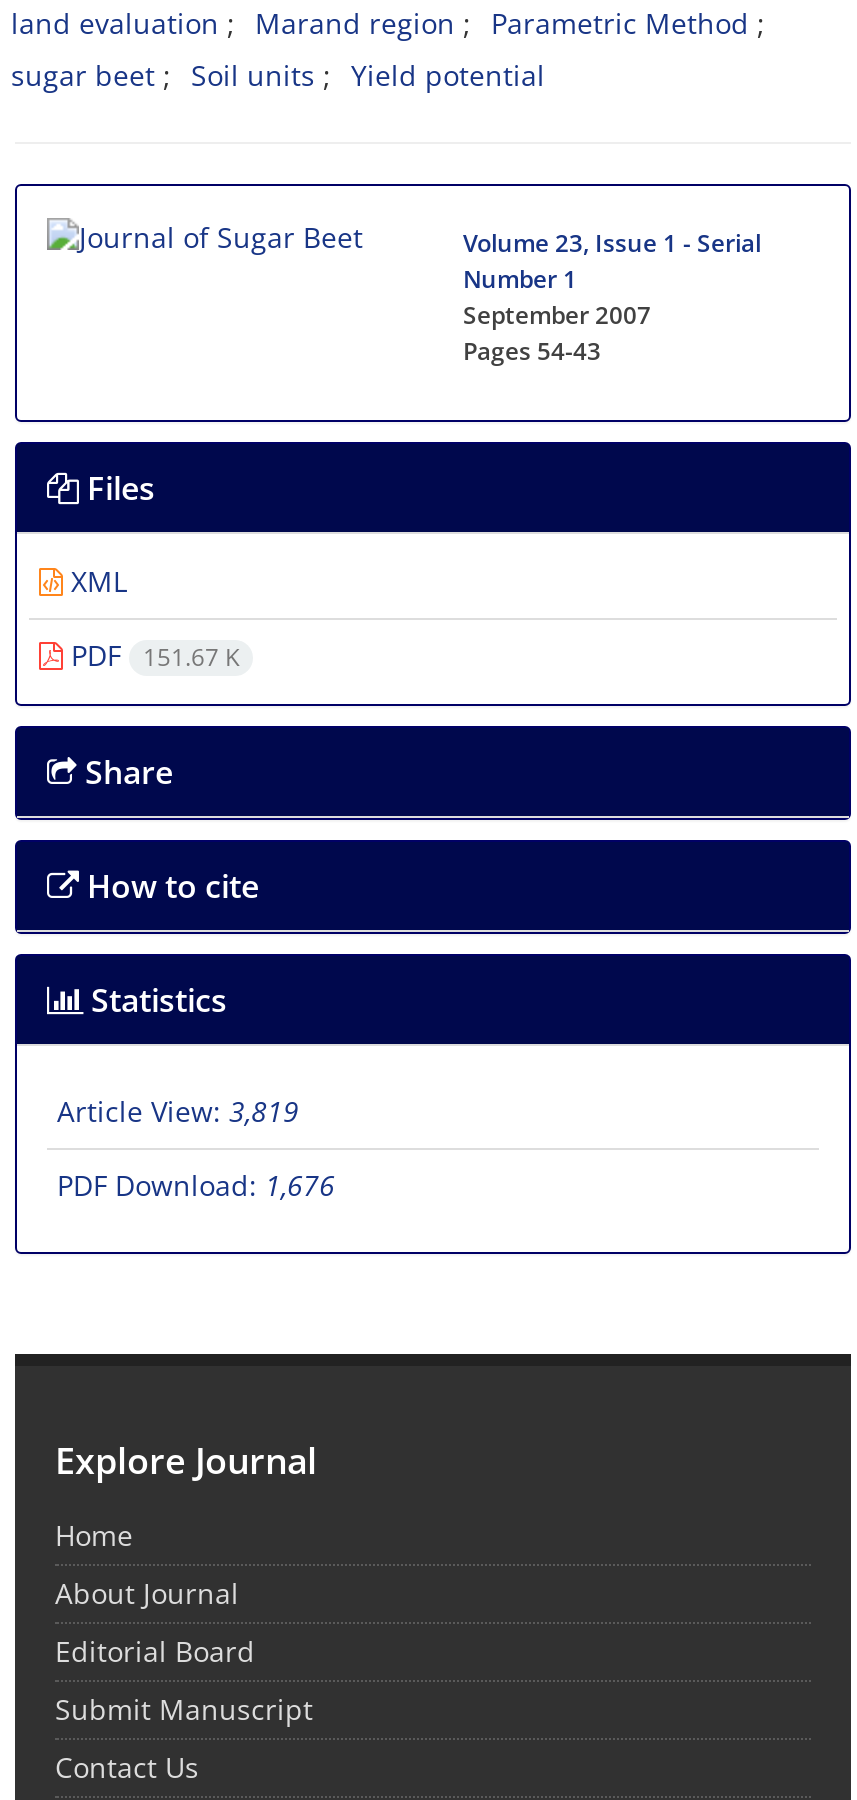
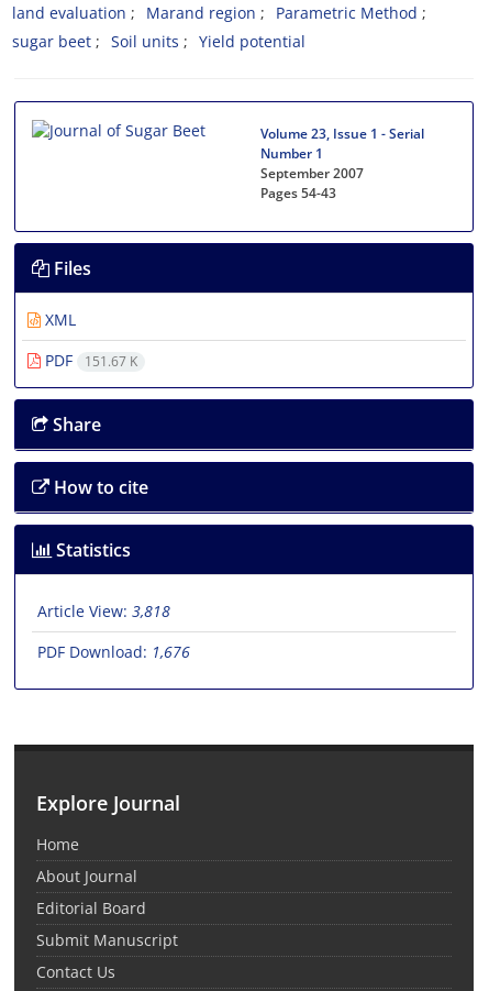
- Article View: 3,819
+ Article View: 3,818
